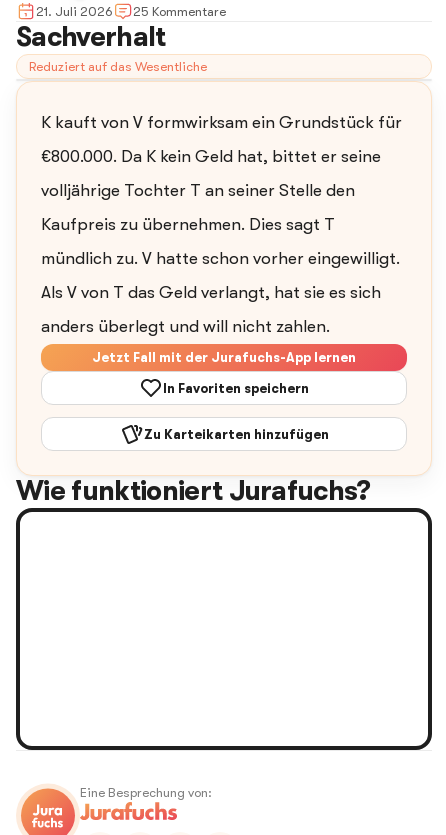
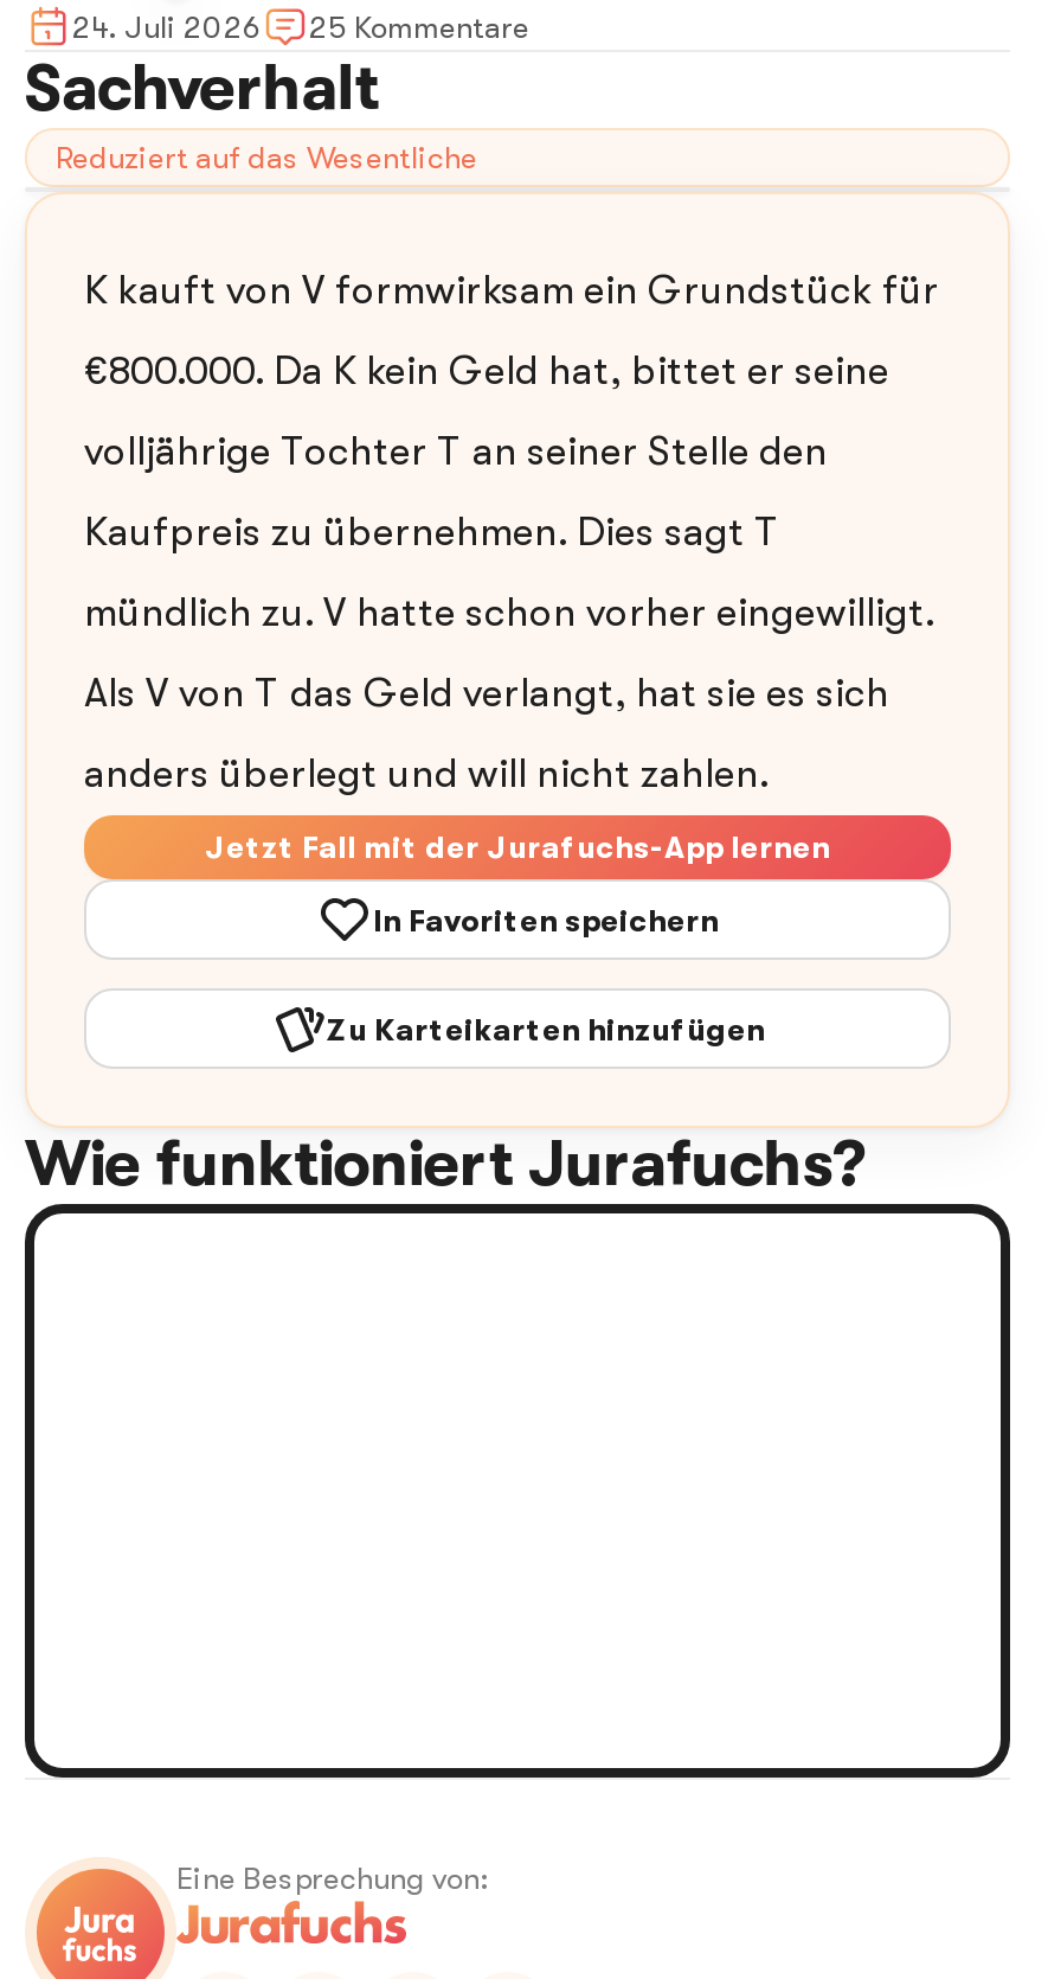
- 21. Juli 2026 25 Kommentare
+ 24. Juli 2026 25 Kommentare
